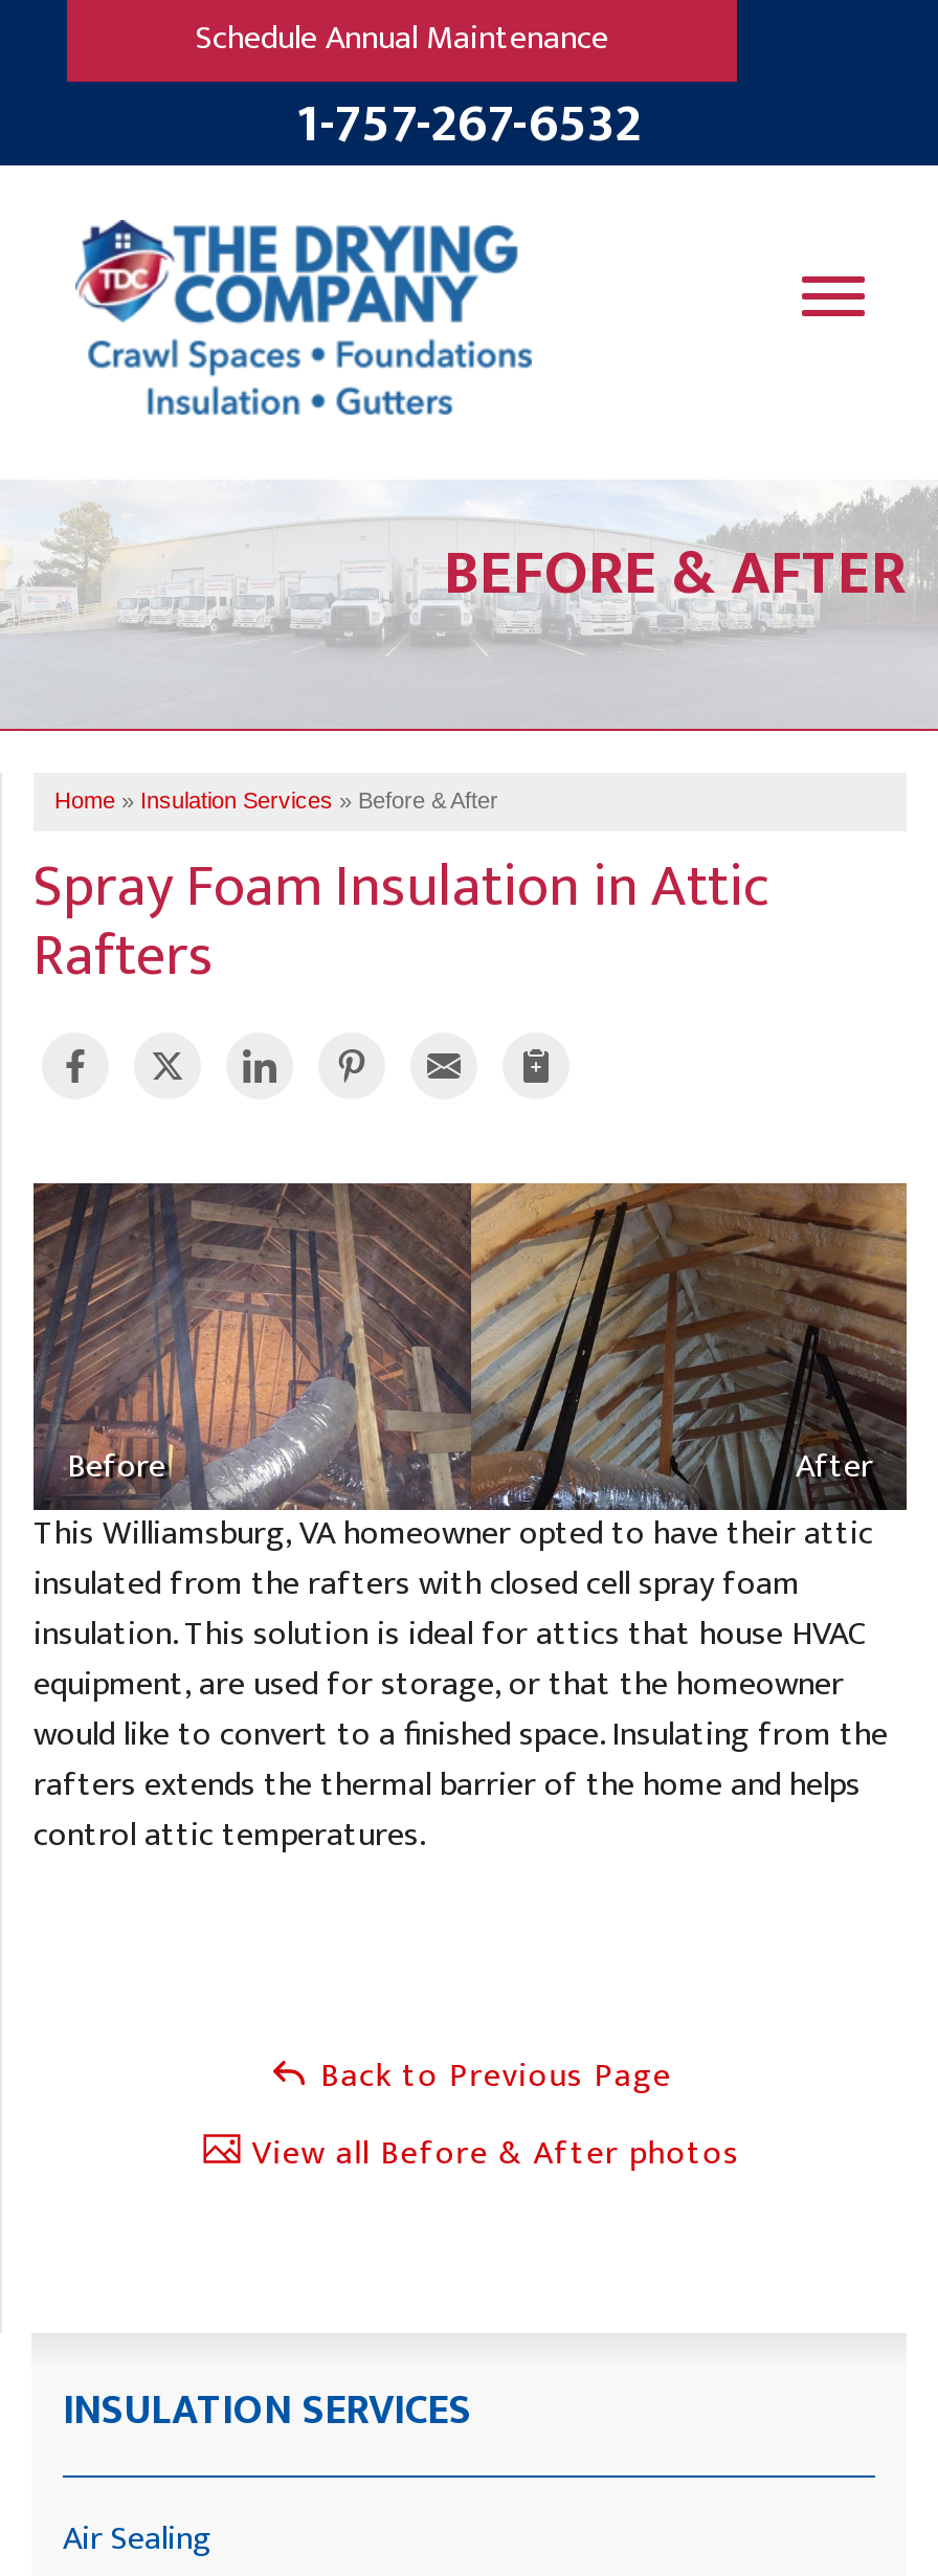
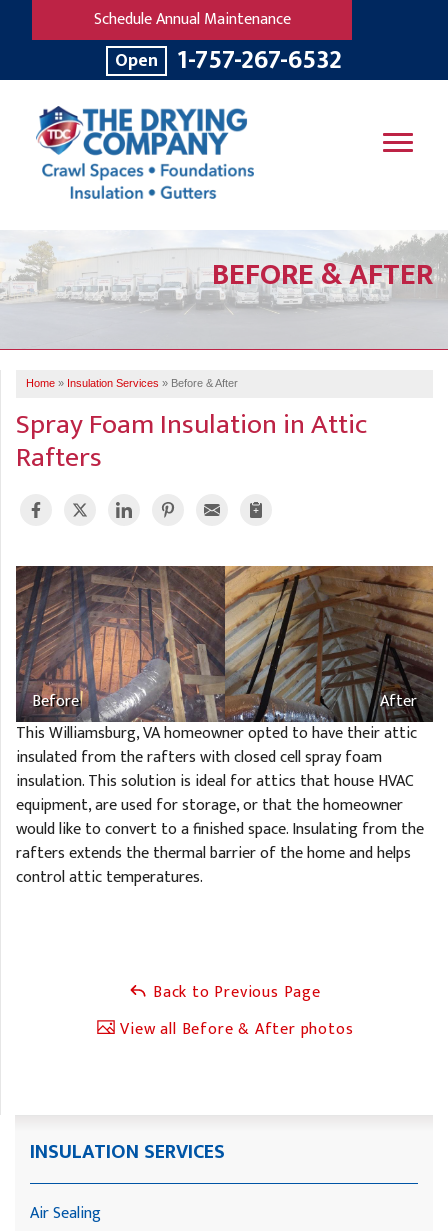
+ Open
